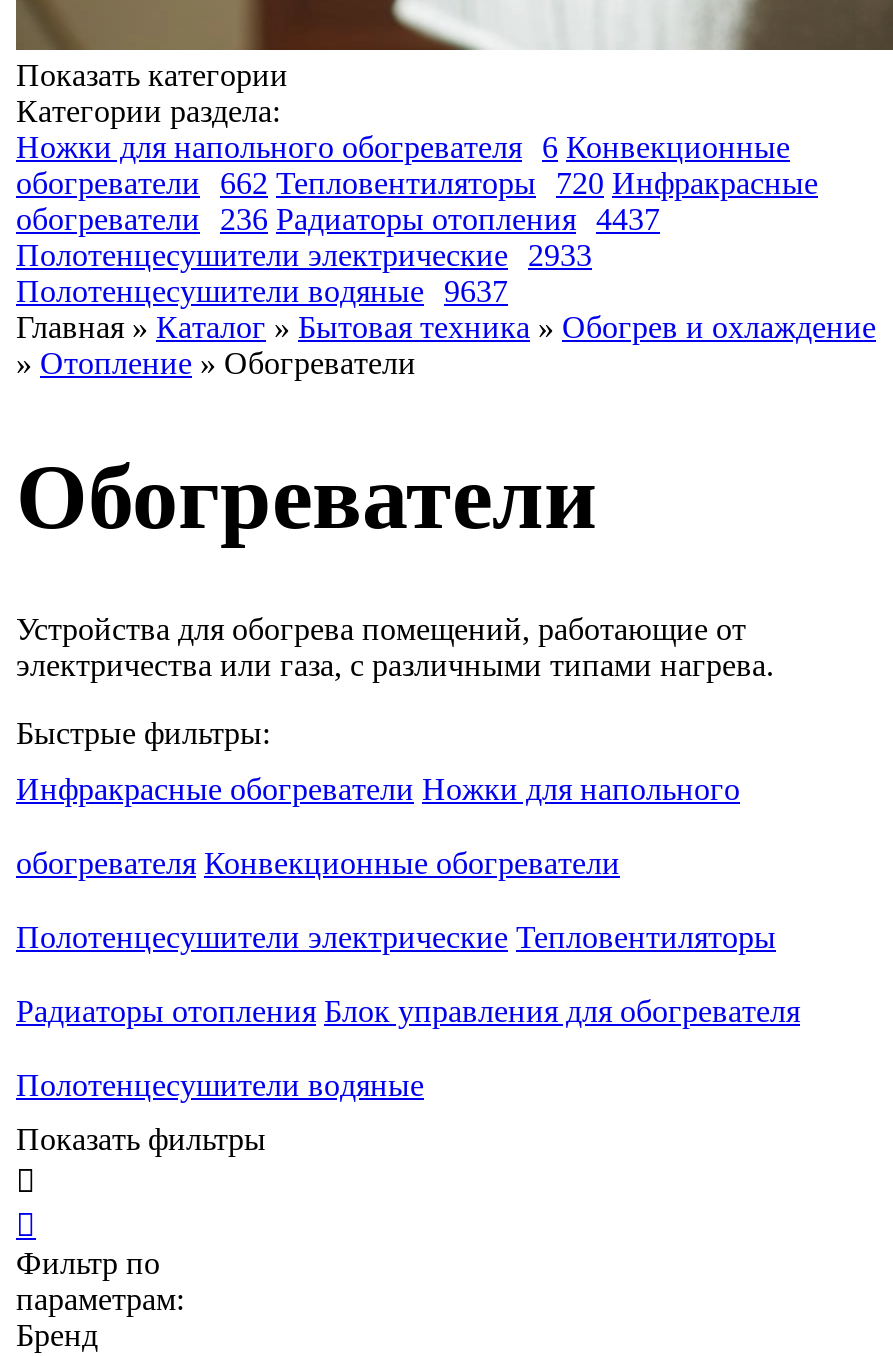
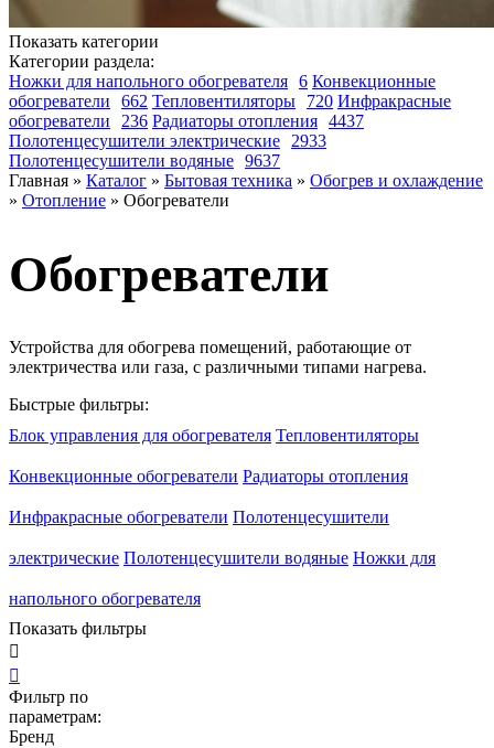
- Инфракрасные обогреватели Ножки для напольного
+ Блок управления для обогревателя Тепловентиляторы

- обогревателя Конвекционные обогреватели
+ Конвекционные обогреватели Радиаторы отопления

- Полотенцесушители электрические Тепловентиляторы
+ Инфракрасные обогреватели Полотенцесушители

- Радиаторы отопления Блок управления для обогревателя
+ электрические Полотенцесушители водяные Ножки для

- Полотенцесушители водяные
+ напольного обогревателя
